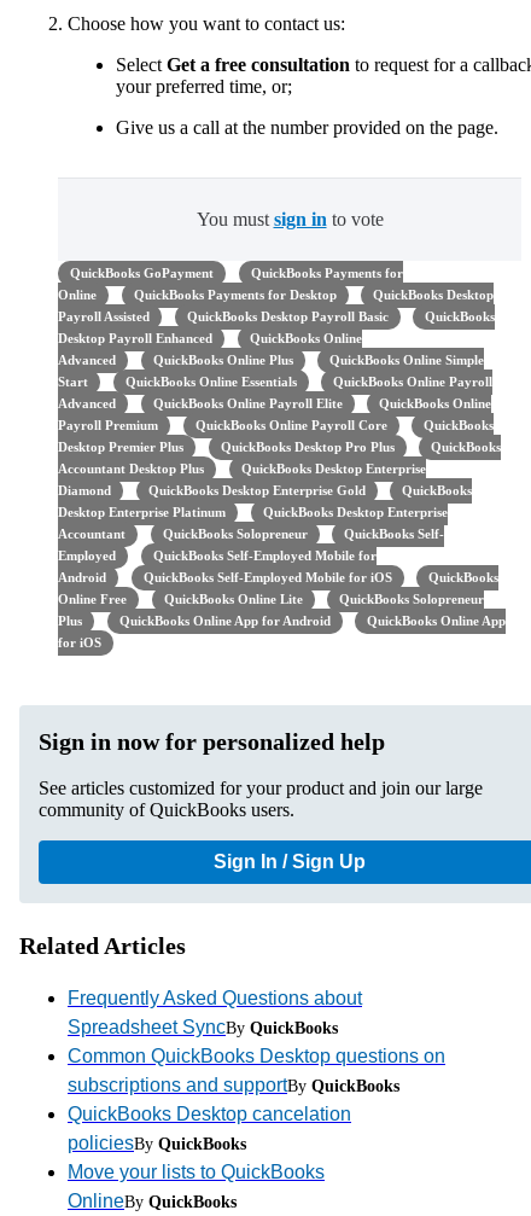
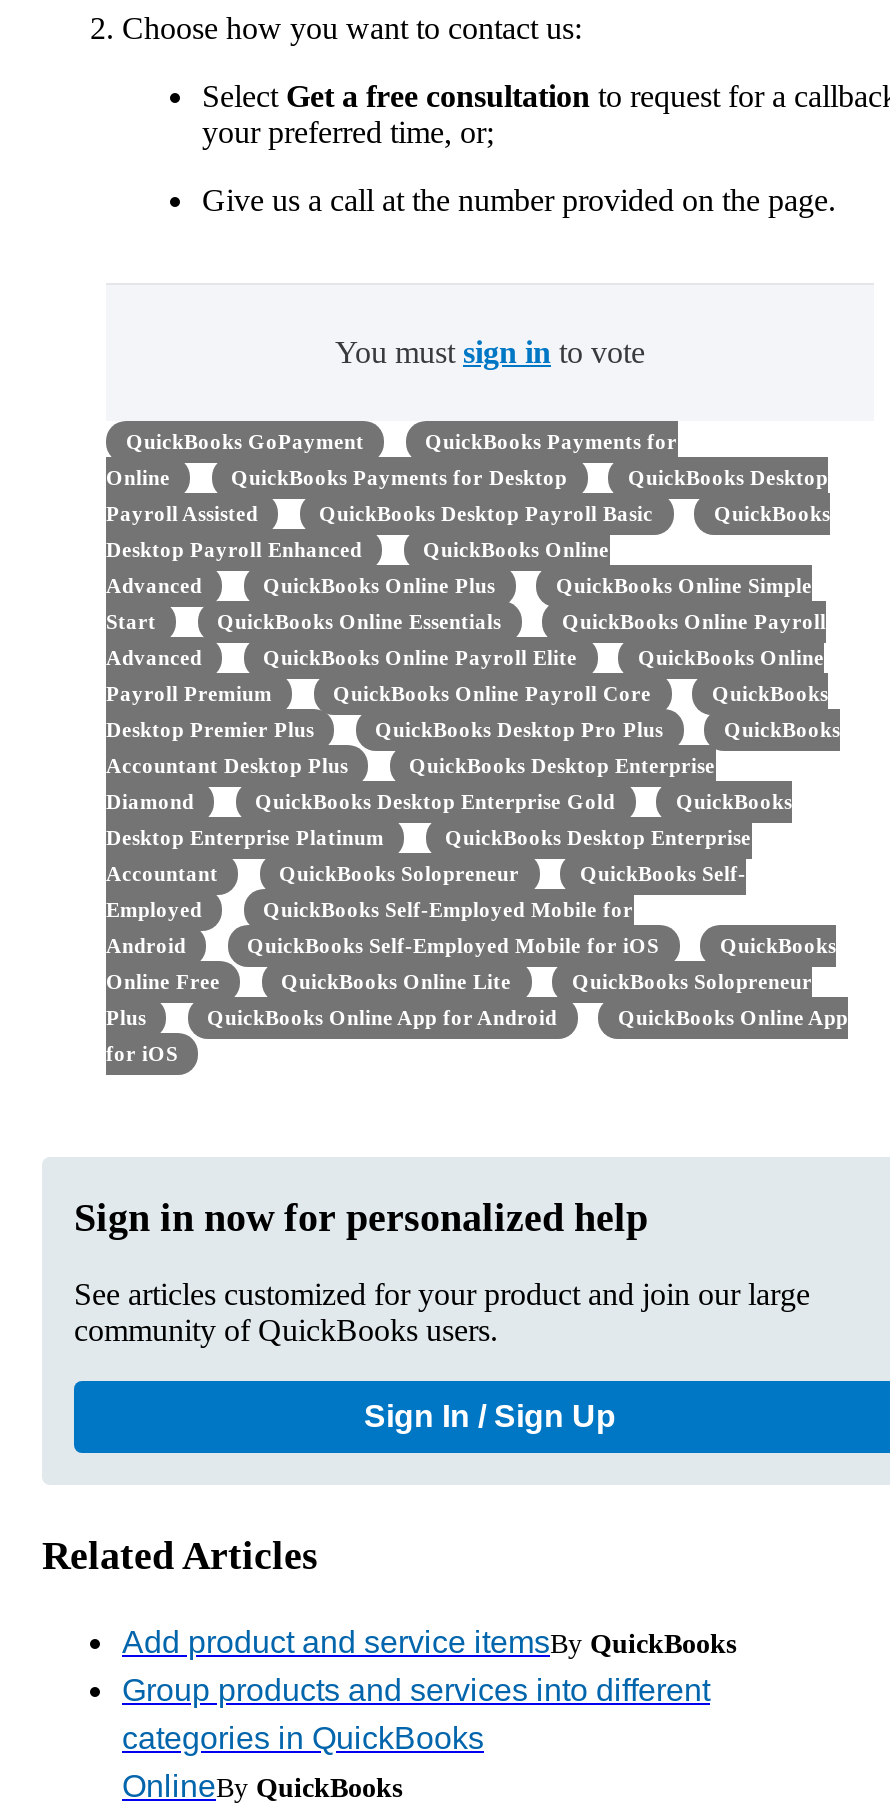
- Frequently Asked Questions about
- Spreadsheet SyncBy QuickBooks
- Common QuickBooks Desktop questions on
- subscriptions and supportBy QuickBooks
- QuickBooks Desktop cancelation
- policiesBy QuickBooks
- Move your lists to QuickBooks
+ Add product and service itemsBy QuickBooks
+ Group products and services into different
+ categories in QuickBooks
